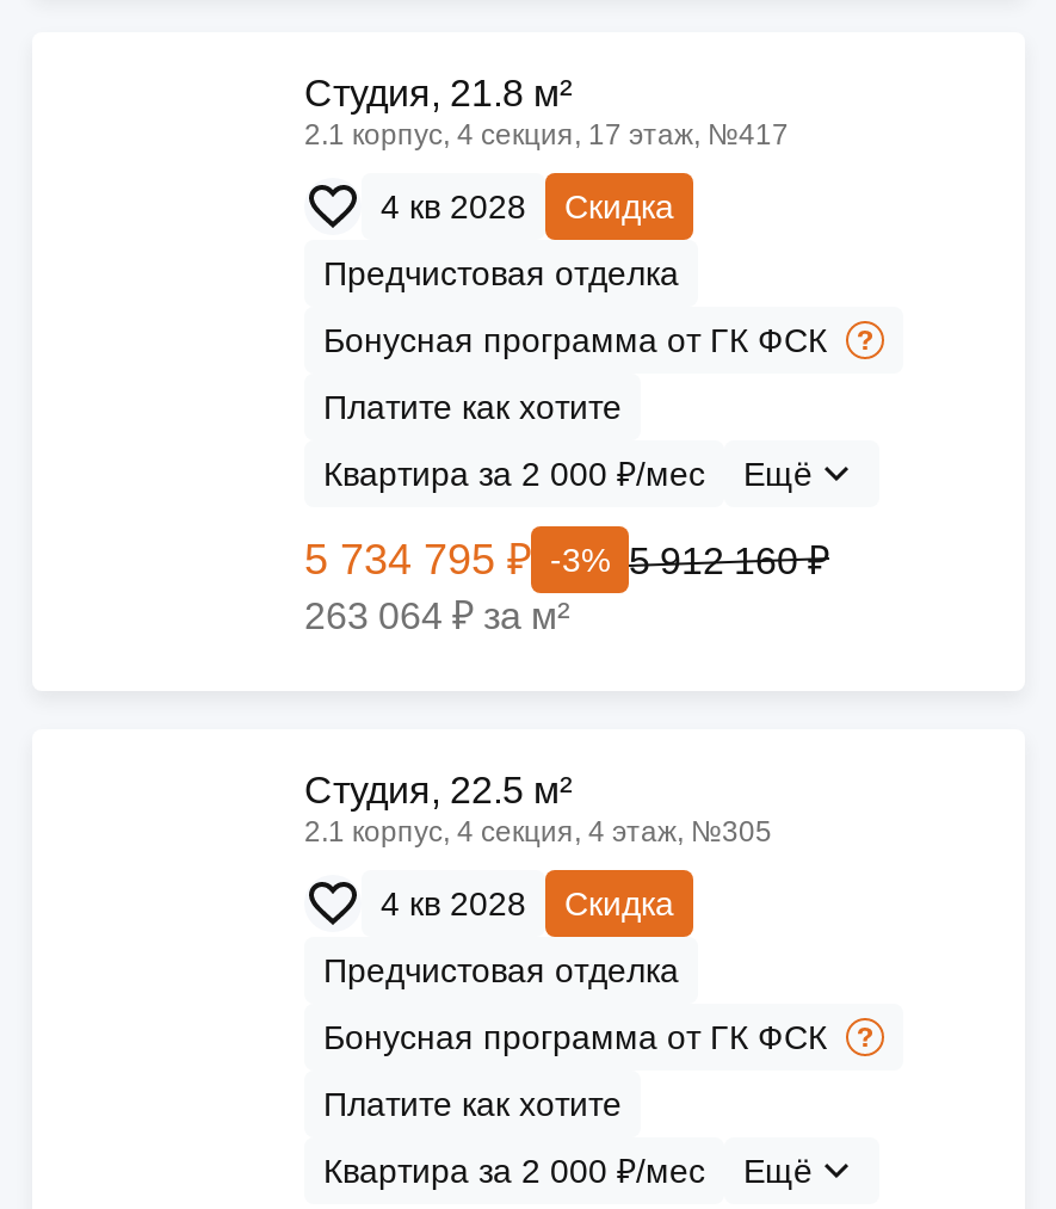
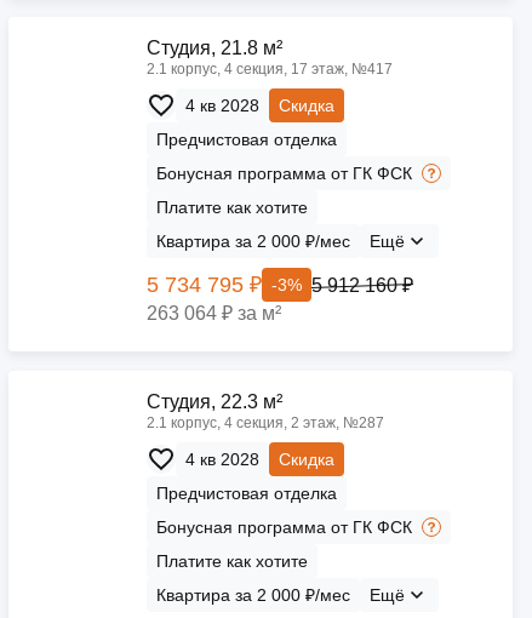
- Cтудия, 22.5 м²
+ Cтудия, 22.3 м²

- 2.1 корпус, 4 секция, 4 этаж, №305
+ 2.1 корпус, 4 секция, 2 этаж, №287
